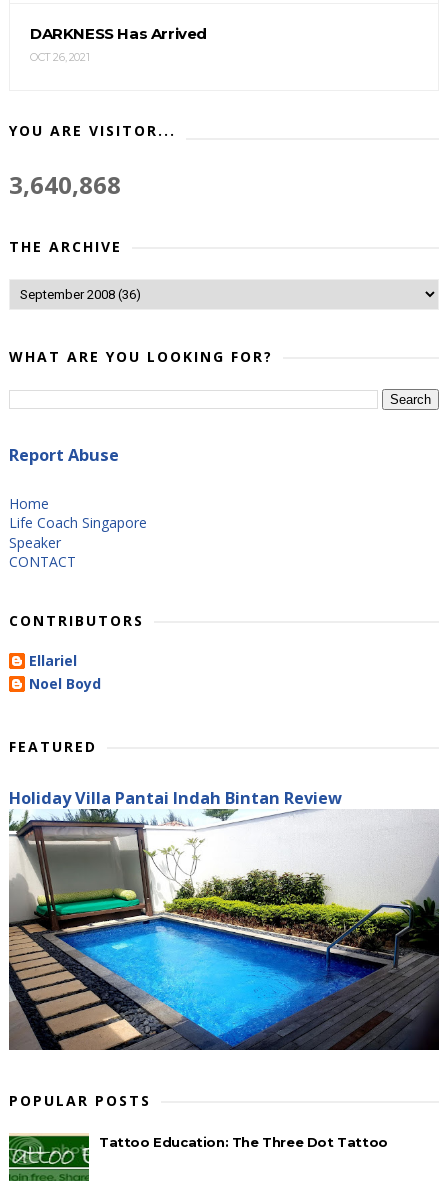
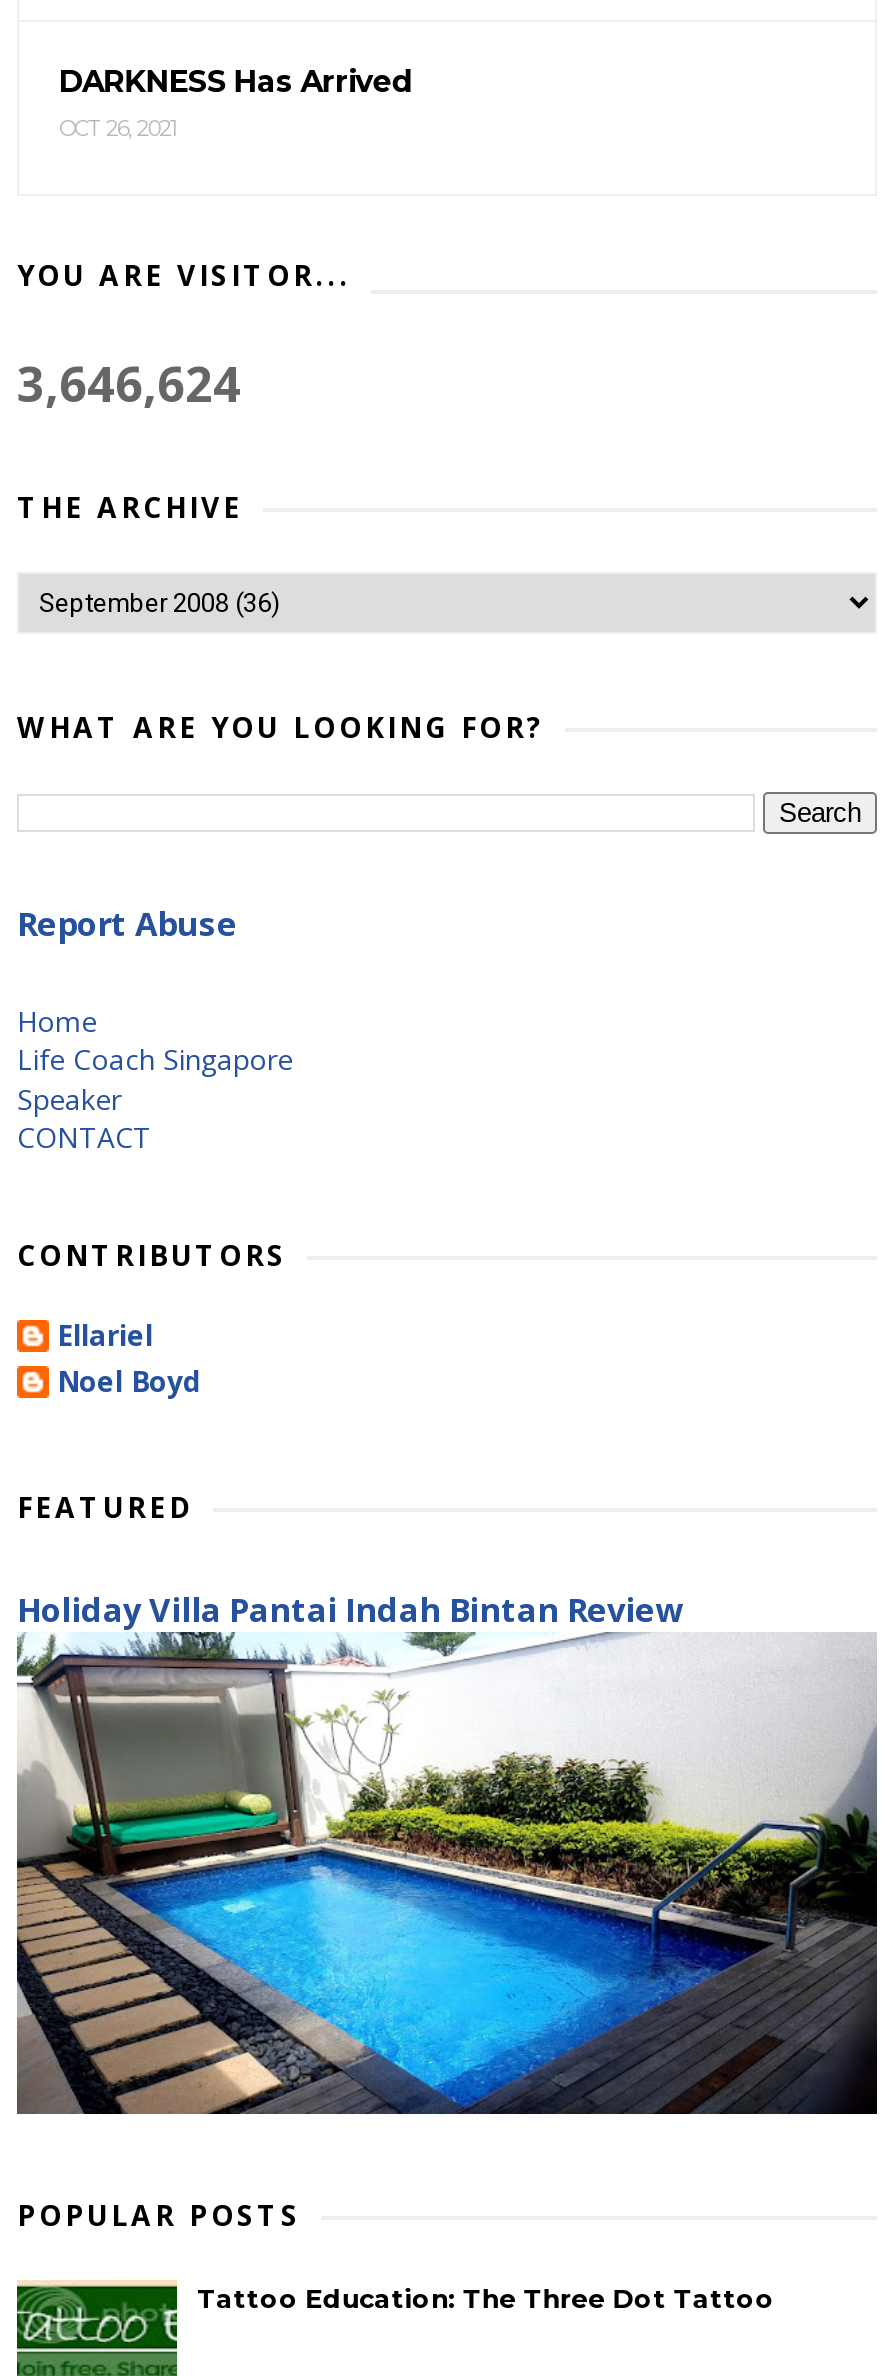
- 3,640,868
+ 3,646,624
